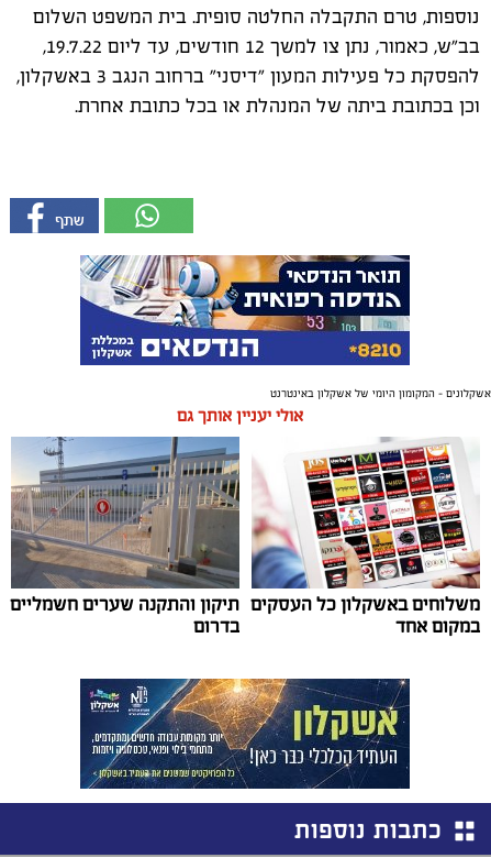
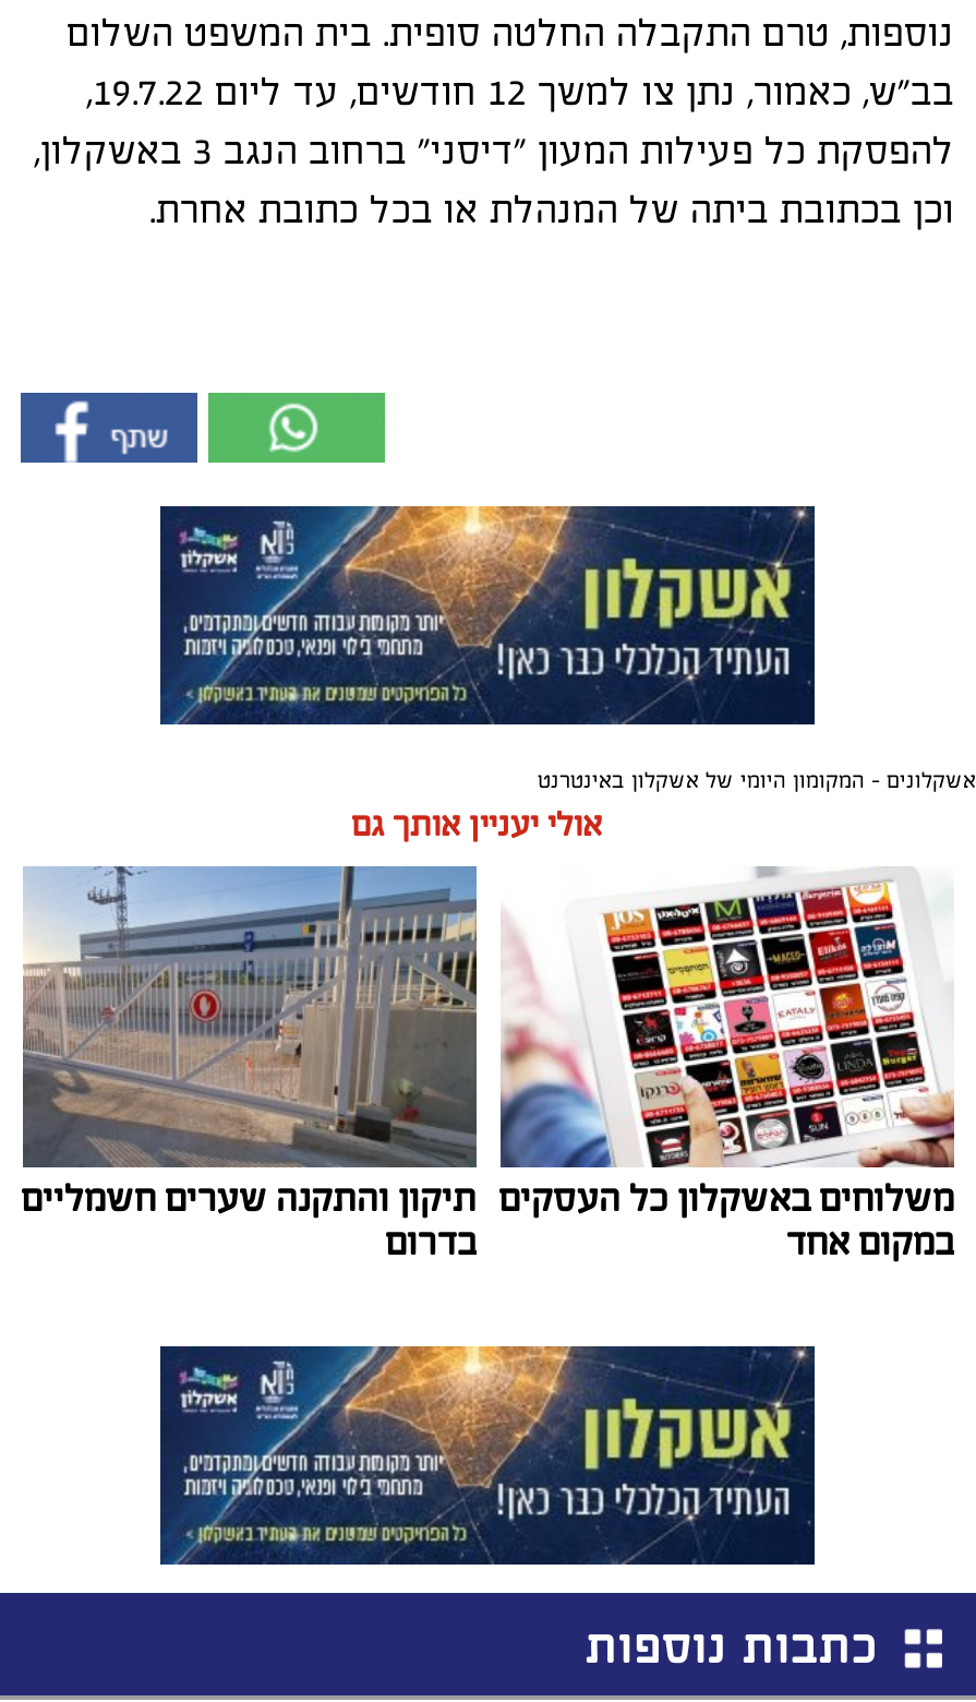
- [image]
+ [image]
